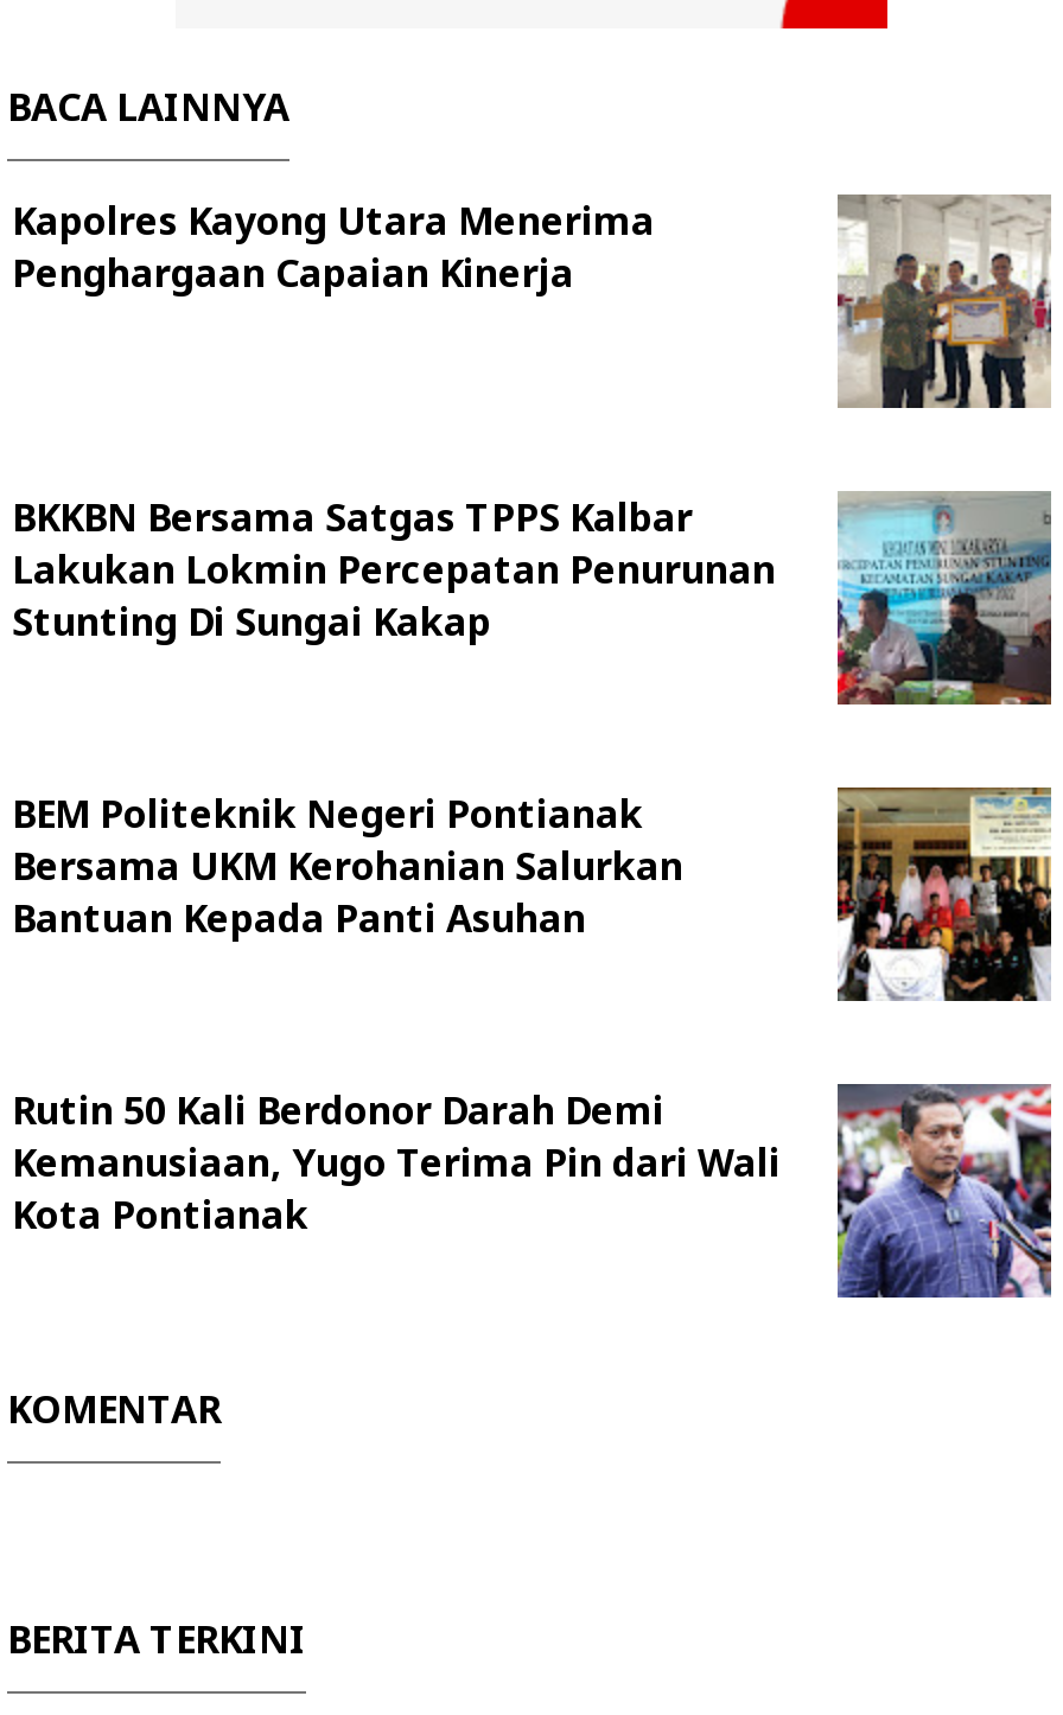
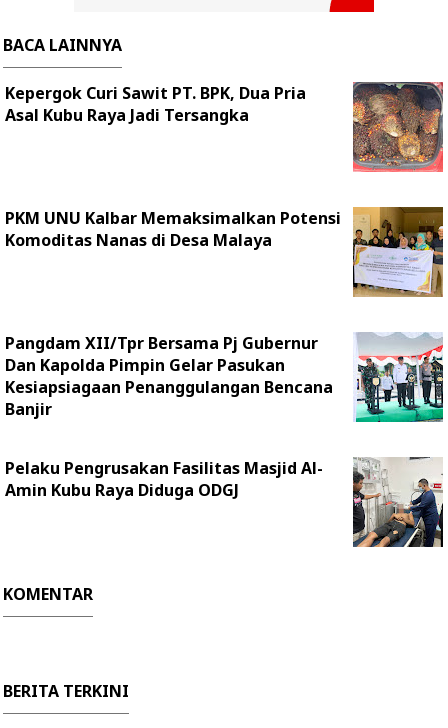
- Kapolres Kayong Utara Menerima
- Penghargaan Capaian Kinerja
+ Kepergok Curi Sawit PT. BPK, Dua Pria
+ Asal Kubu Raya Jadi Tersangka

- [image]
+ [image]

- [image]
- BKKBN Bersama Satgas TPPS Kalbar
- Lakukan Lokmin Percepatan Penurunan
- Stunting Di Sungai Kakap
+ [image]
+ PKM UNU Kalbar Memaksimalkan Potensi
+ Komoditas Nanas di Desa Malaya

- BEM Politeknik Negeri Pontianak
- Bersama UKM Kerohanian Salurkan
- Bantuan Kepada Panti Asuhan
+ Pangdam XII/Tpr Bersama Pj Gubernur
+ Dan Kapolda Pimpin Gelar Pasukan
+ Kesiapsiagaan Penanggulangan Bencana
+ Banjir

- [image]
+ [image]

- [image]
- Rutin 50 Kali Berdonor Darah Demi
- Kemanusiaan, Yugo Terima Pin dari Wali
- Kota Pontianak
+ [image]
+ Pelaku Pengrusakan Fasilitas Masjid Al-
+ Amin Kubu Raya Diduga ODGJ
